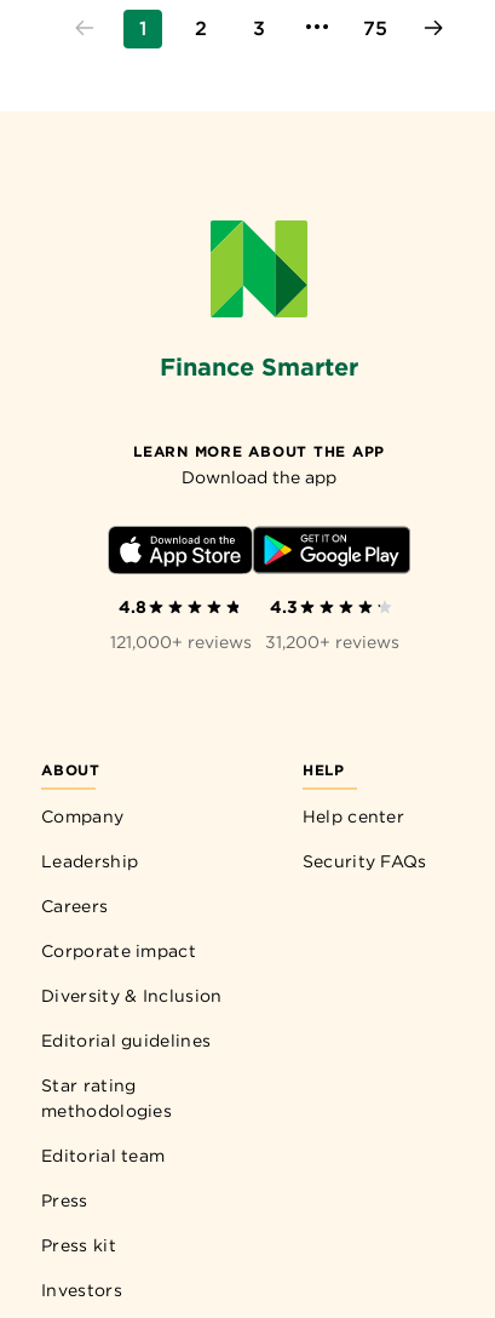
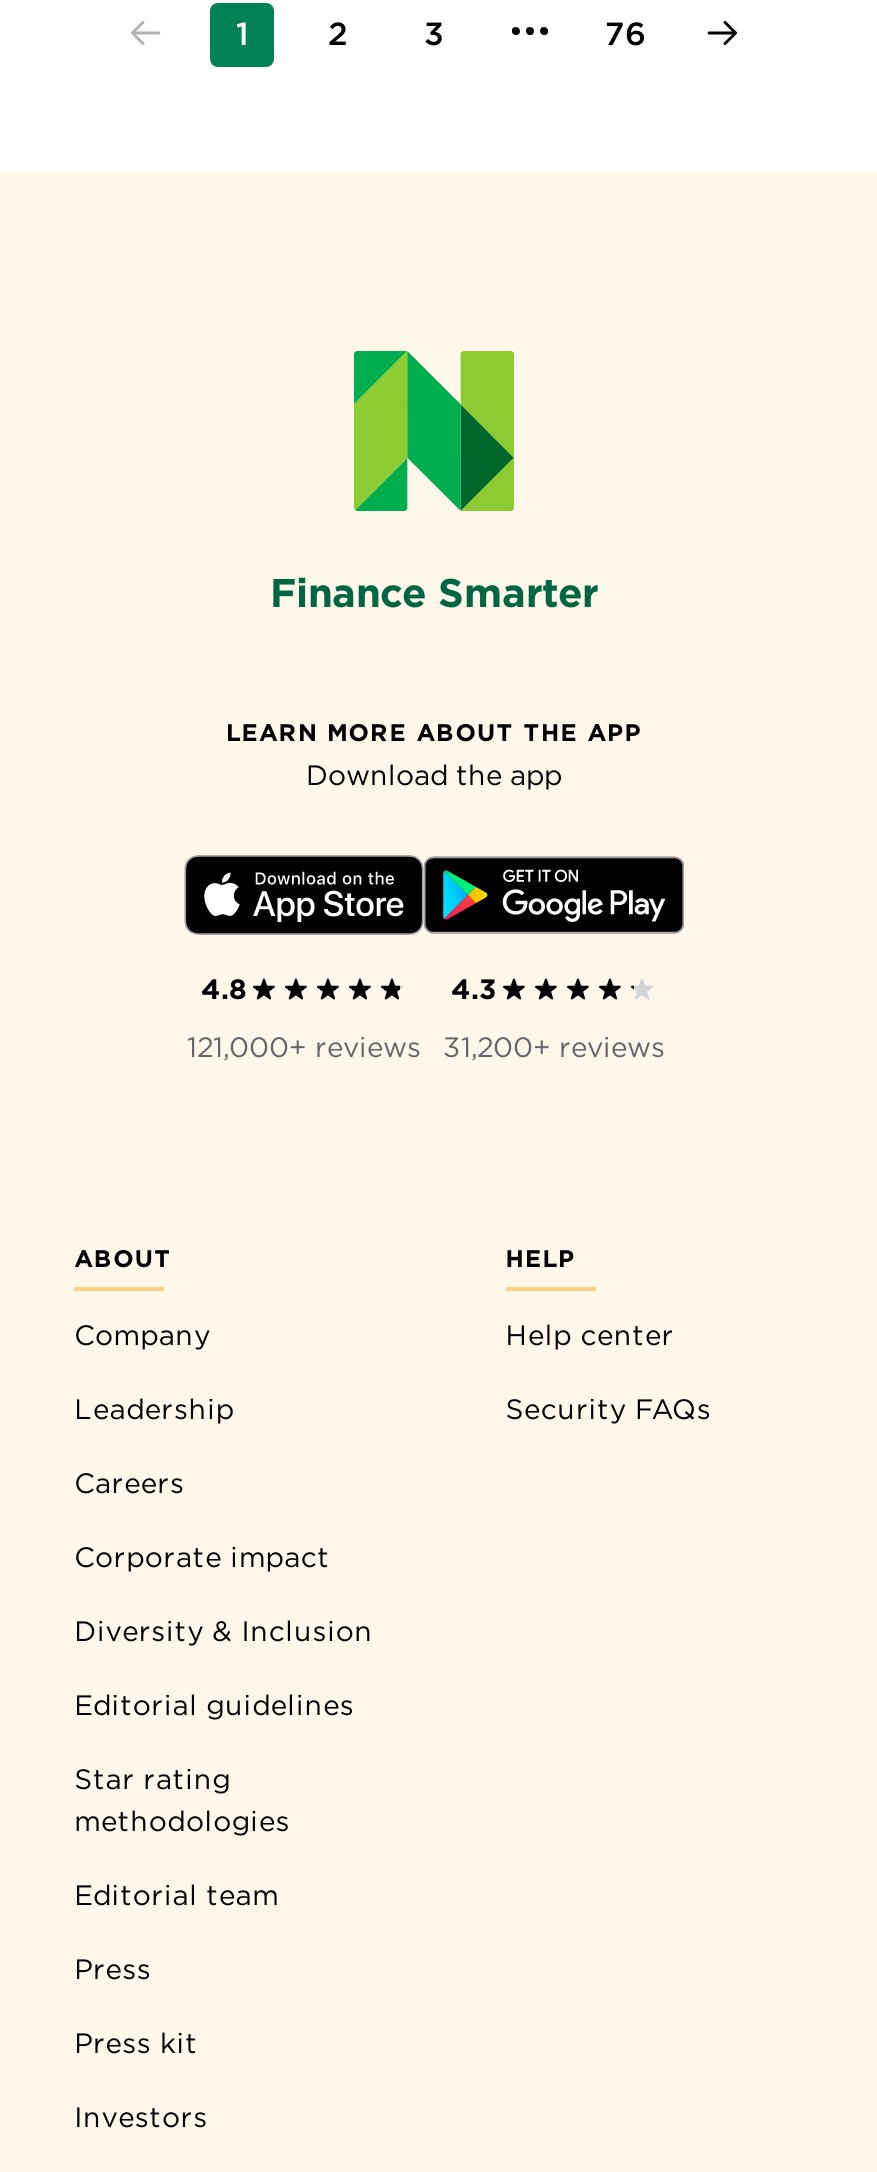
- 75
+ 76
